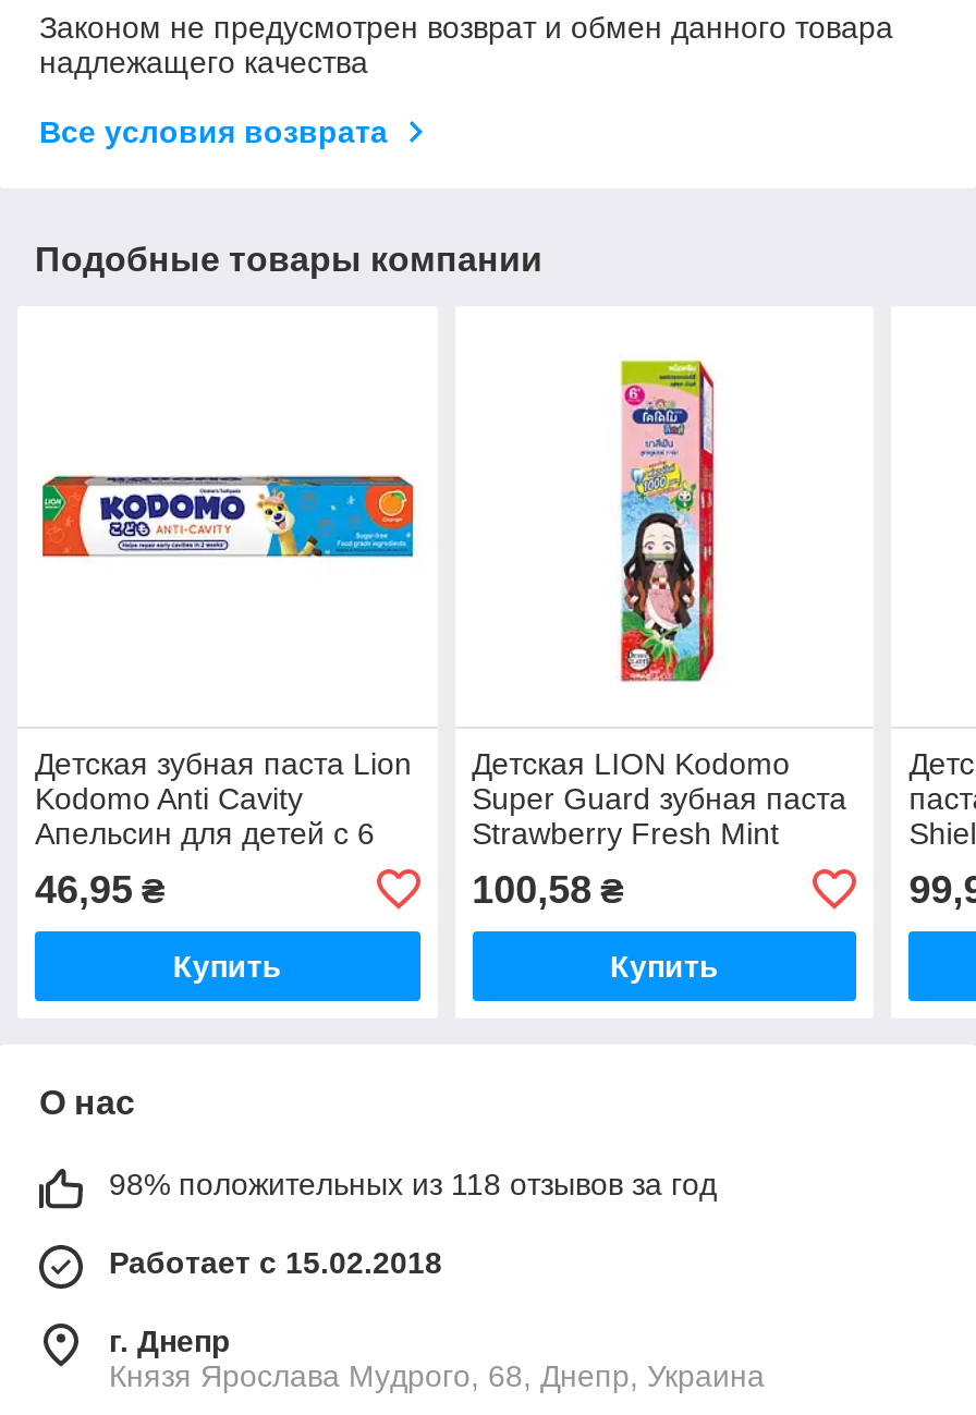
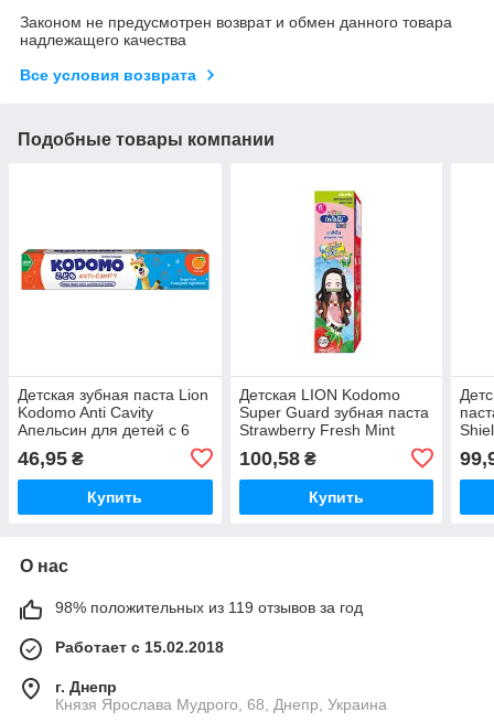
- 98% положительных из 118 отзывов за год
+ 98% положительных из 119 отзывов за год
